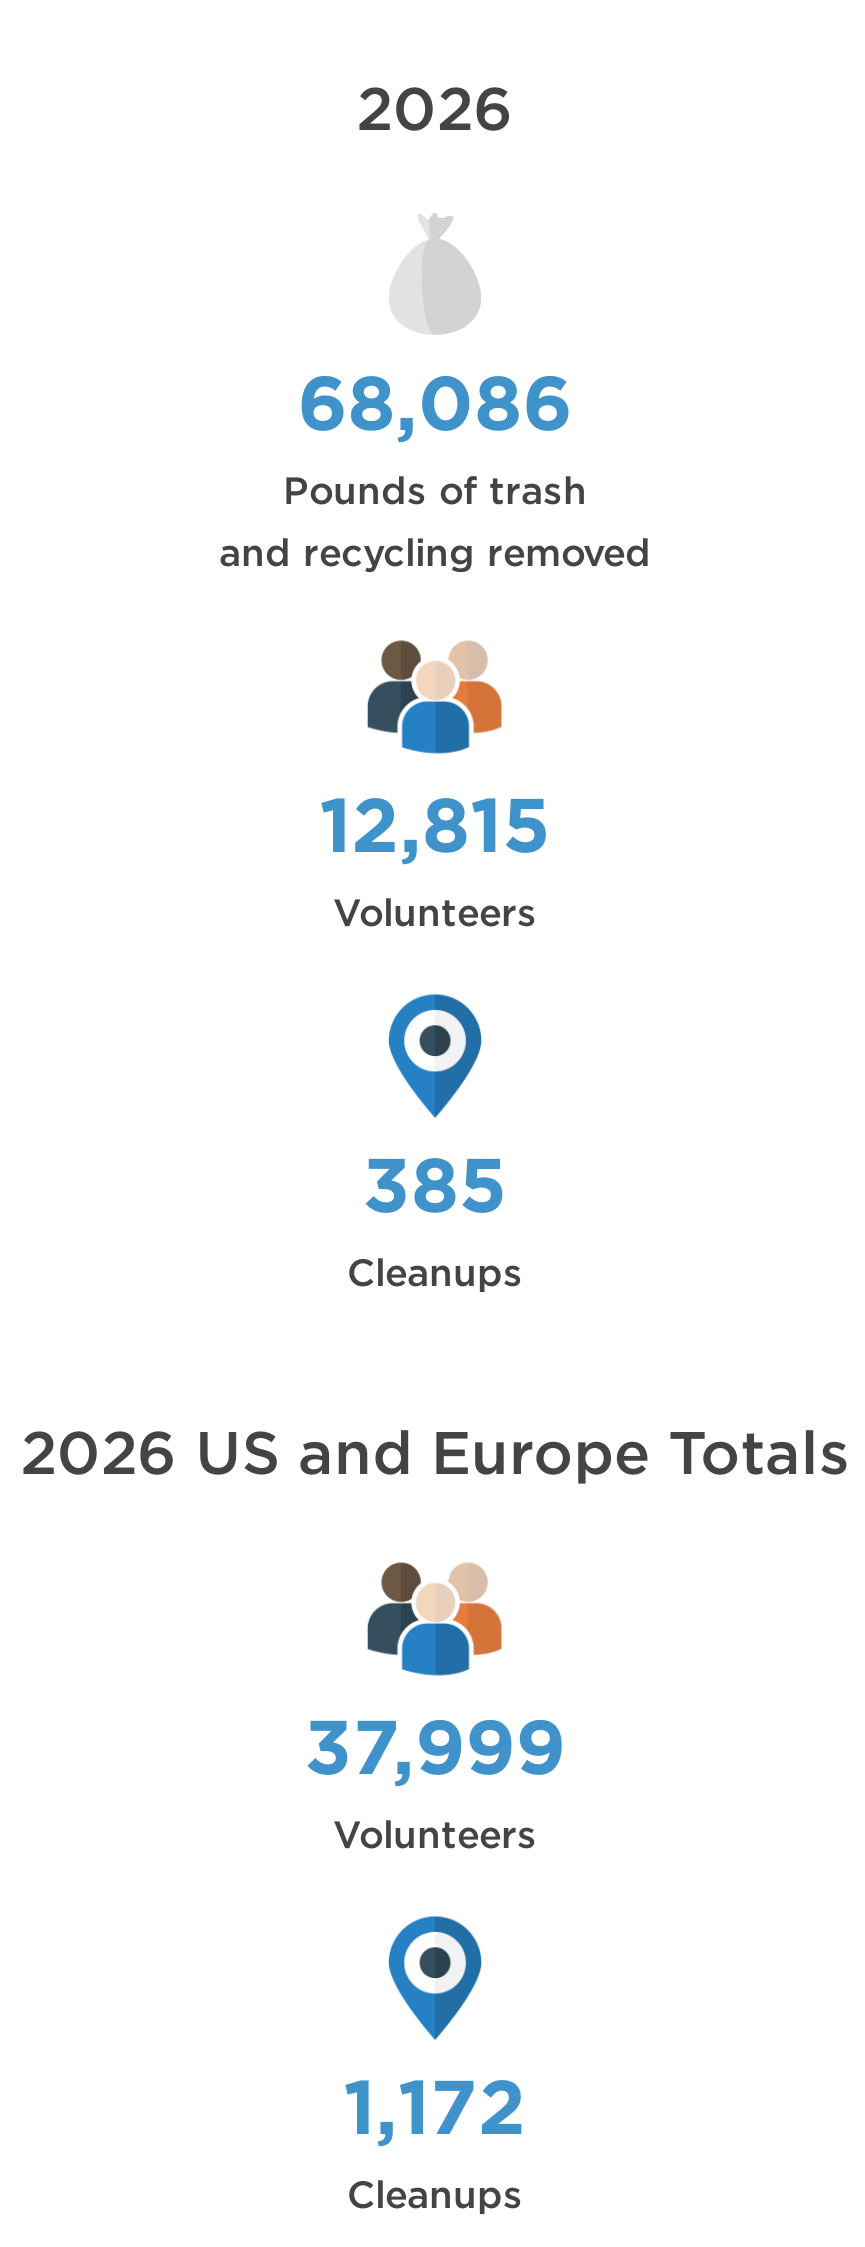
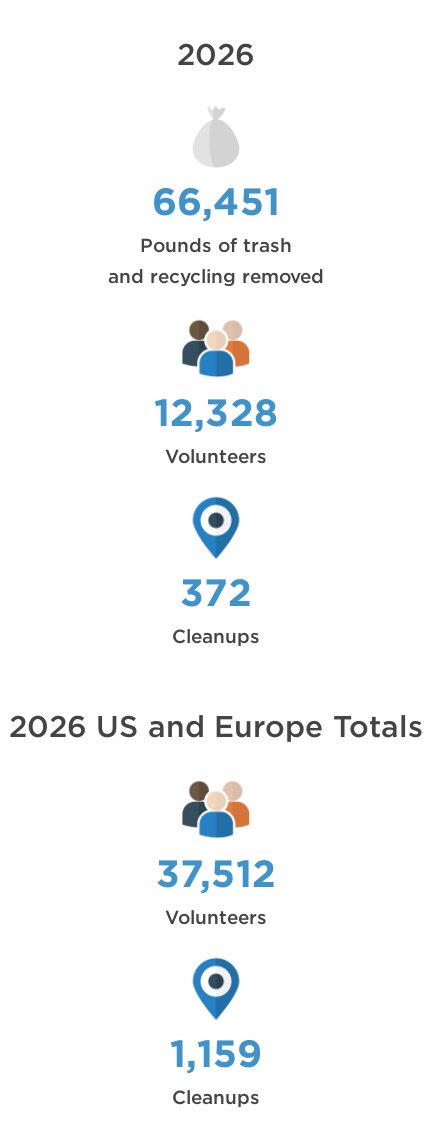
- 68,086
+ 66,451

- 12,815
+ 12,328

- 385
+ 372

- 37,999
+ 37,512

- 1,172
+ 1,159
